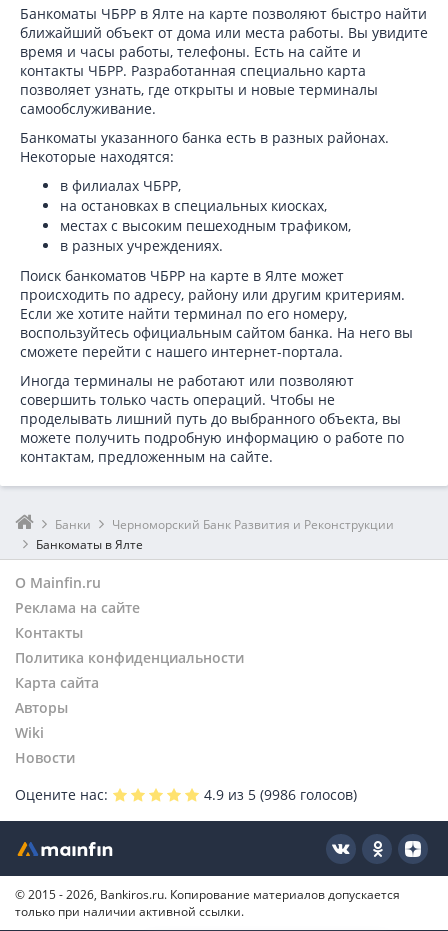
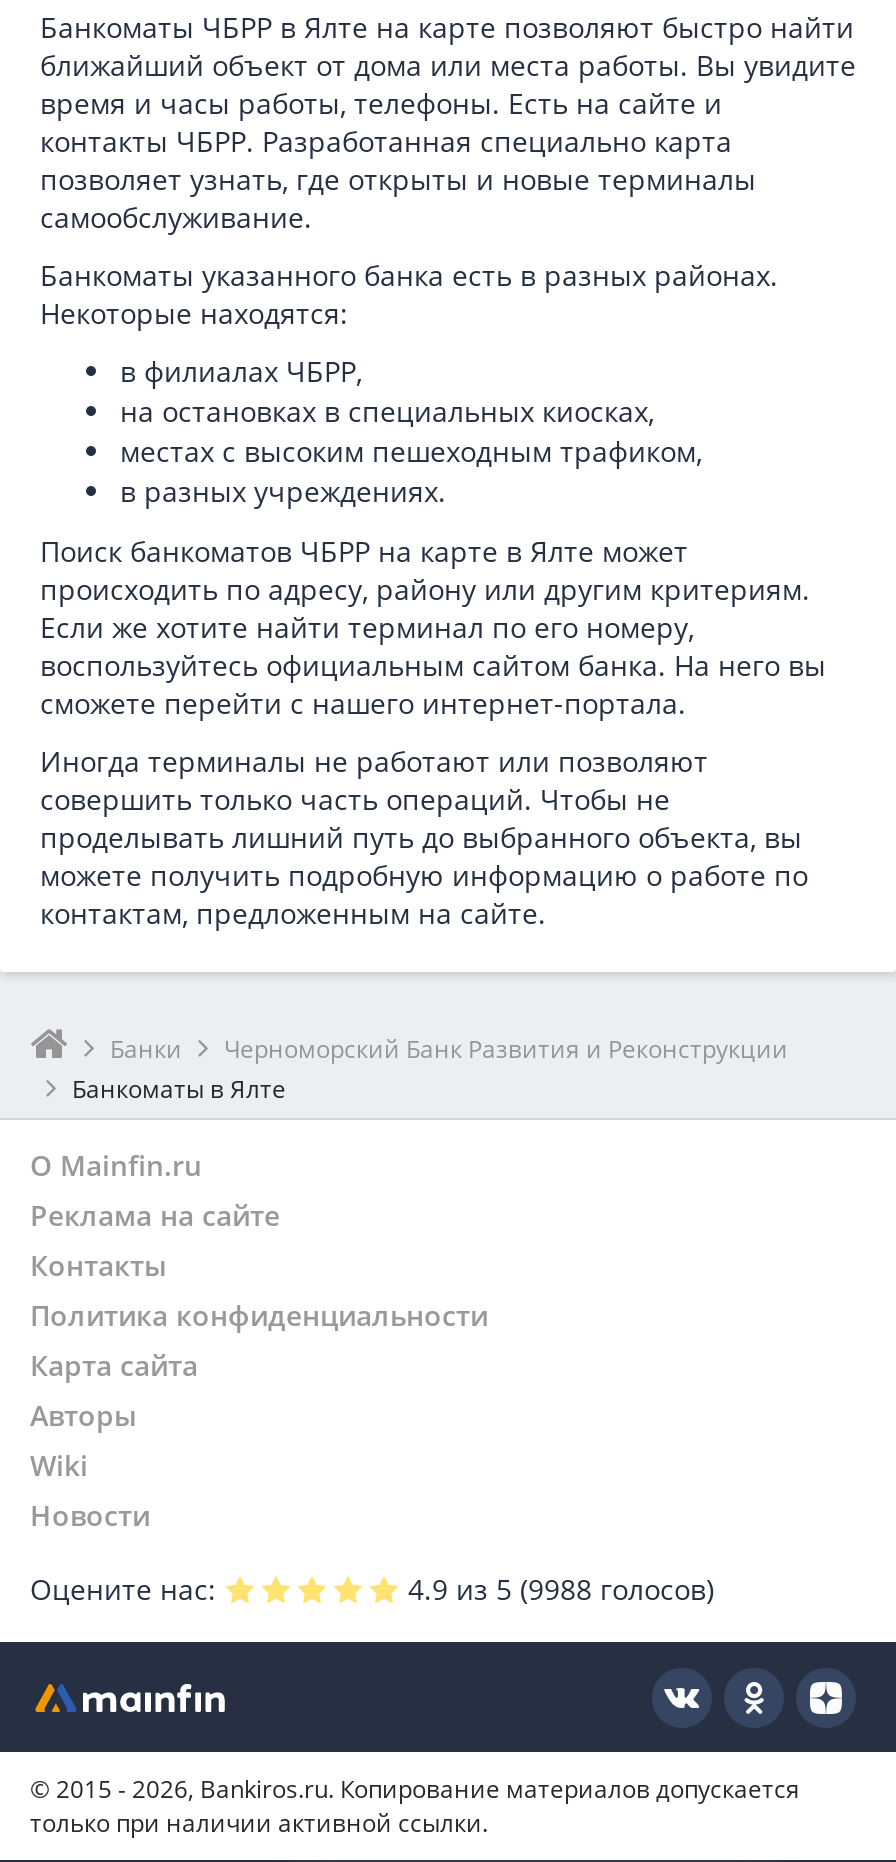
- 4.9 из 5 (9986 голосов)
+ 4.9 из 5 (9988 голосов)
